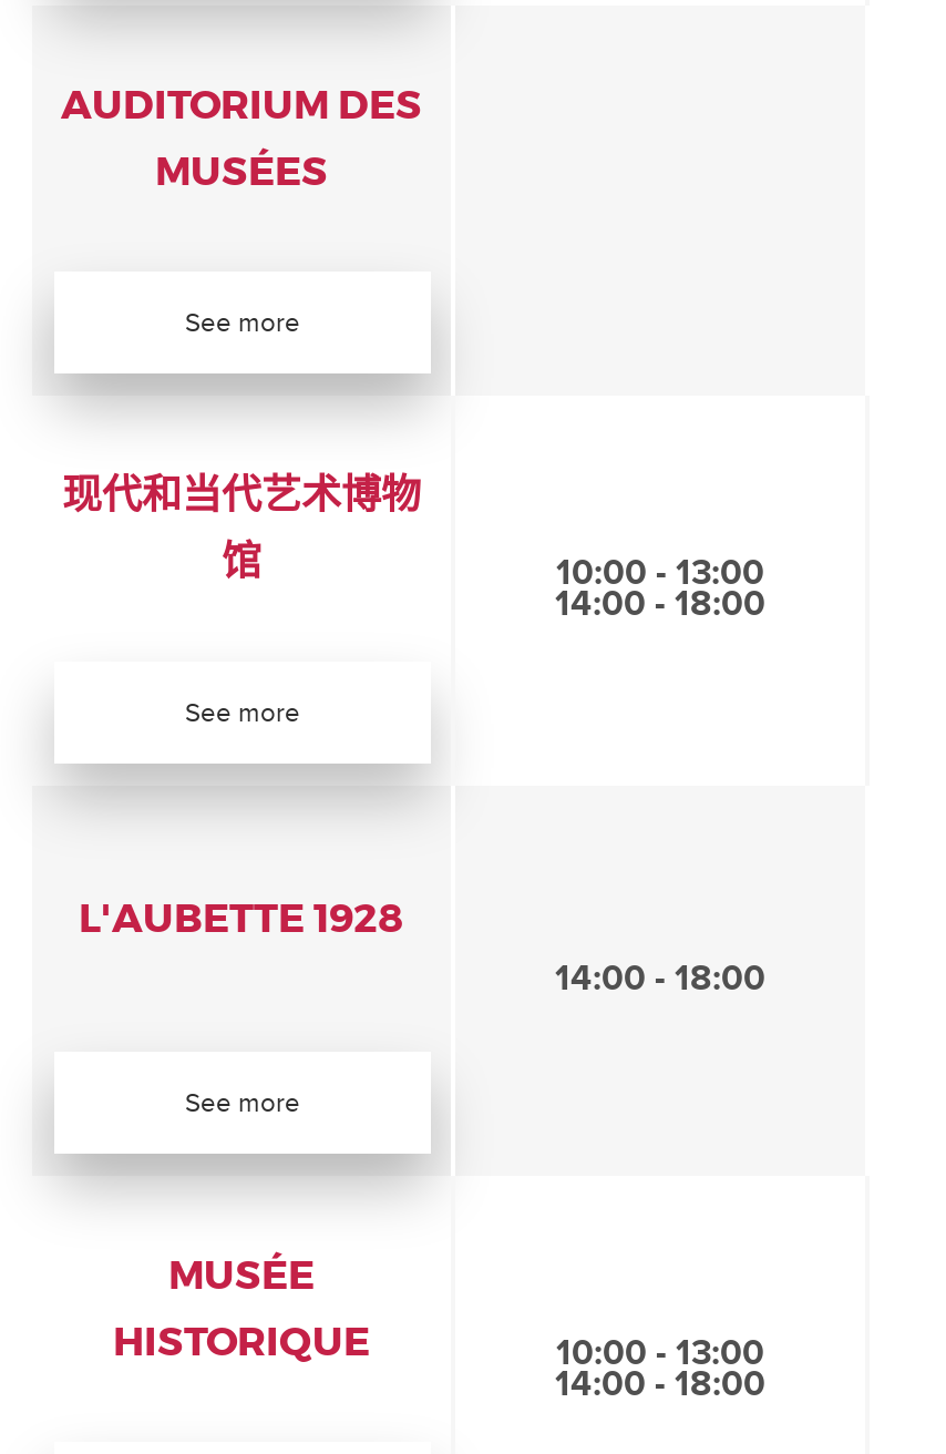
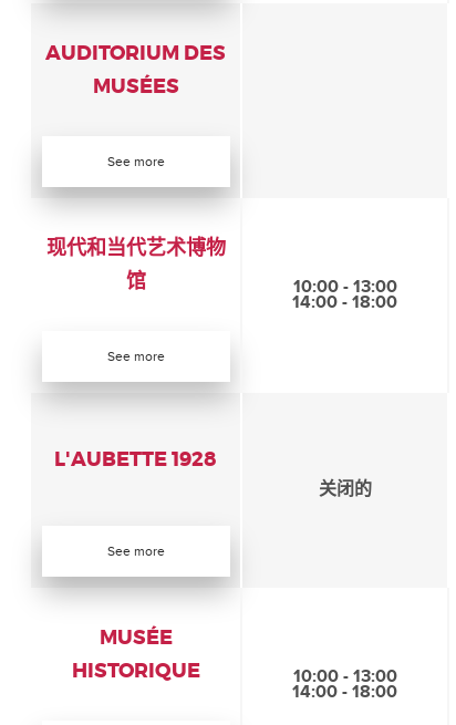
- 14:00 - 18:00
+ 关闭的
